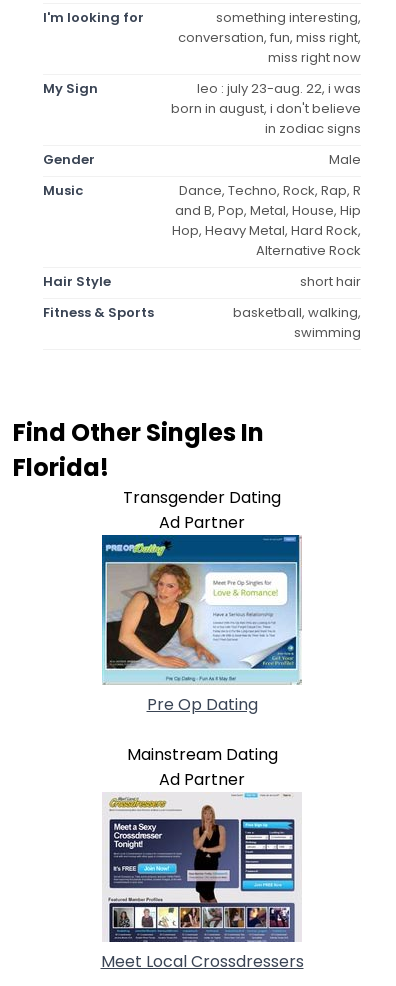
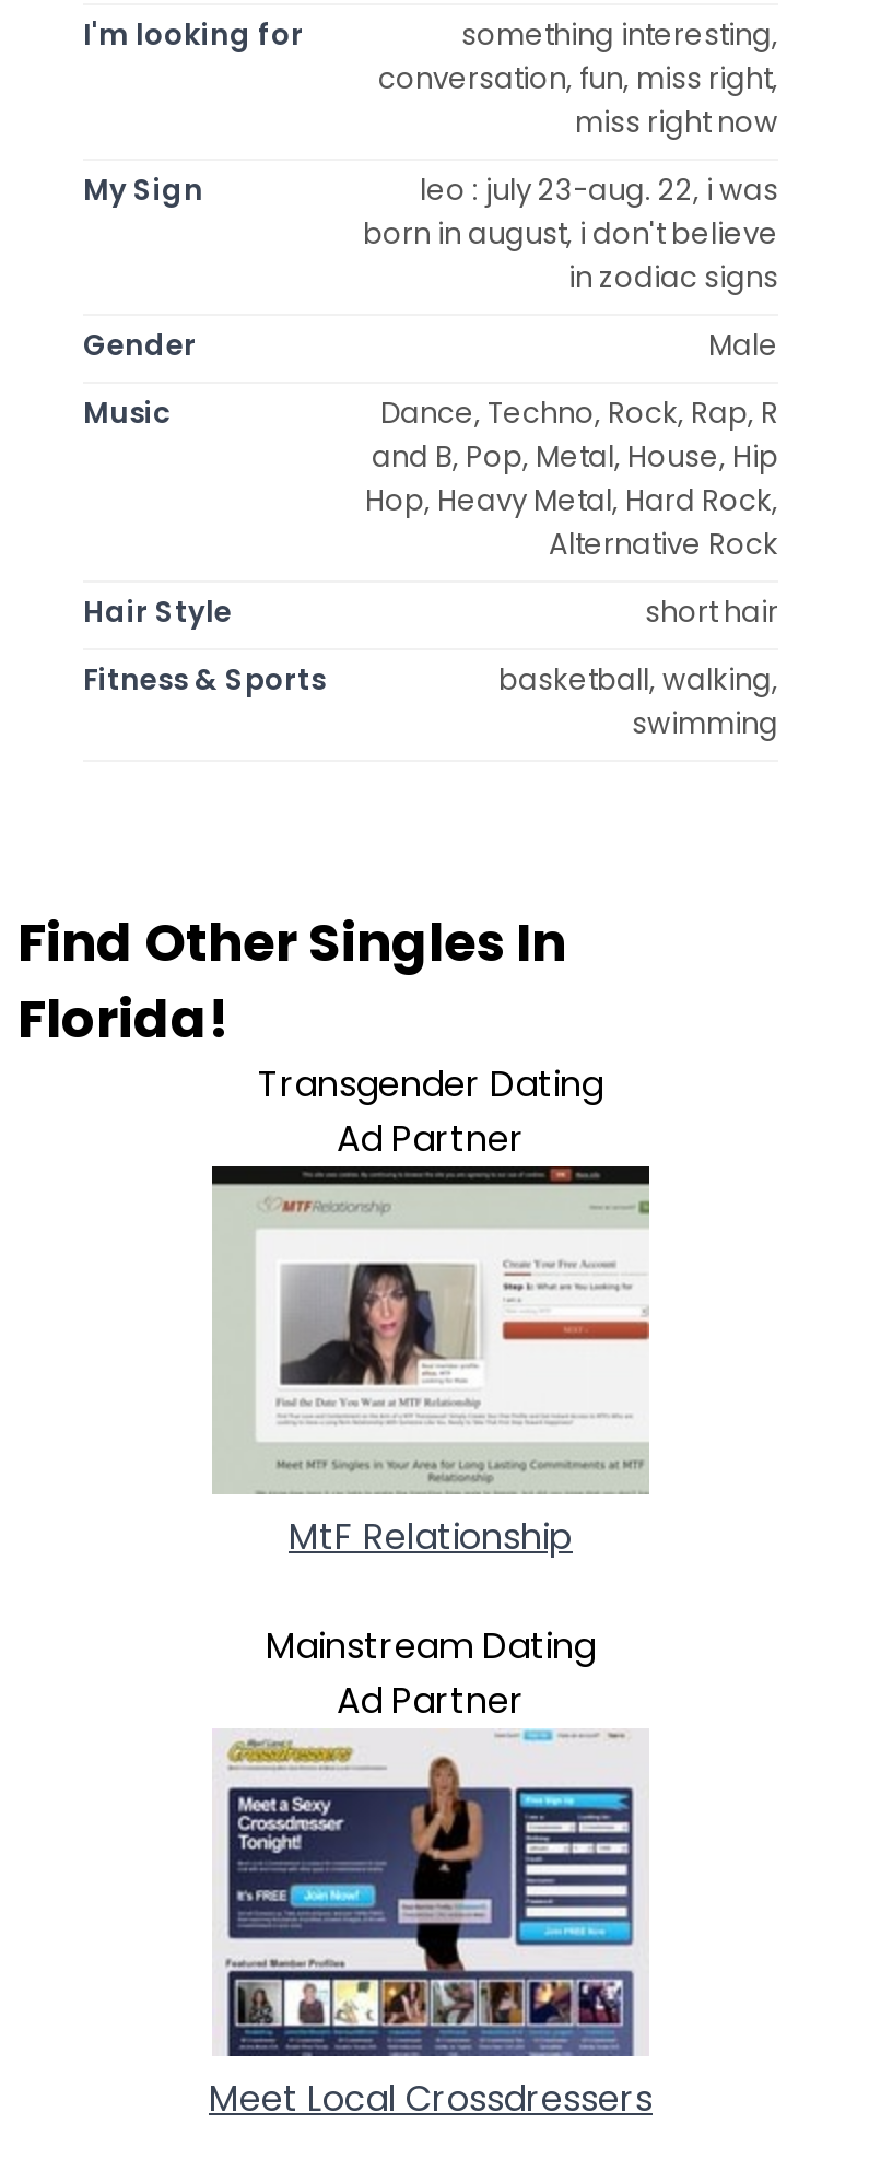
- [image]
- Pre Op Dating
+ [image]
+ MtF Relationship
